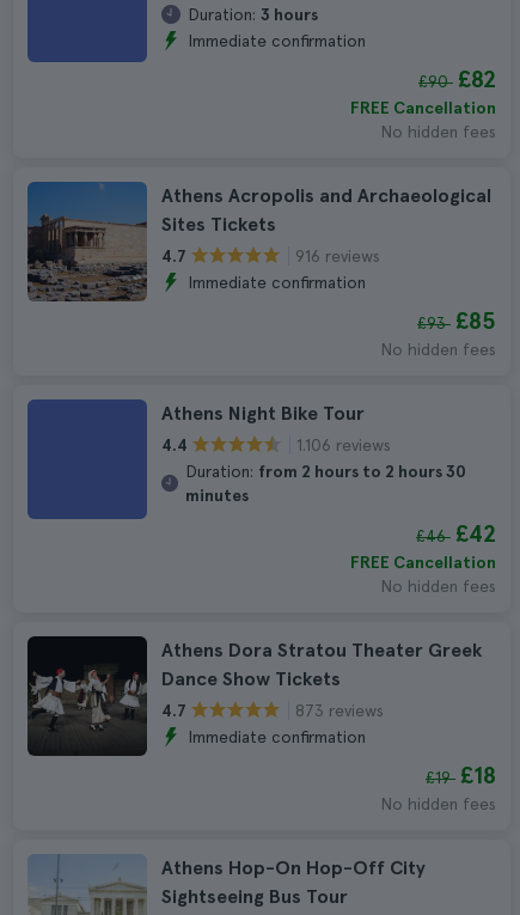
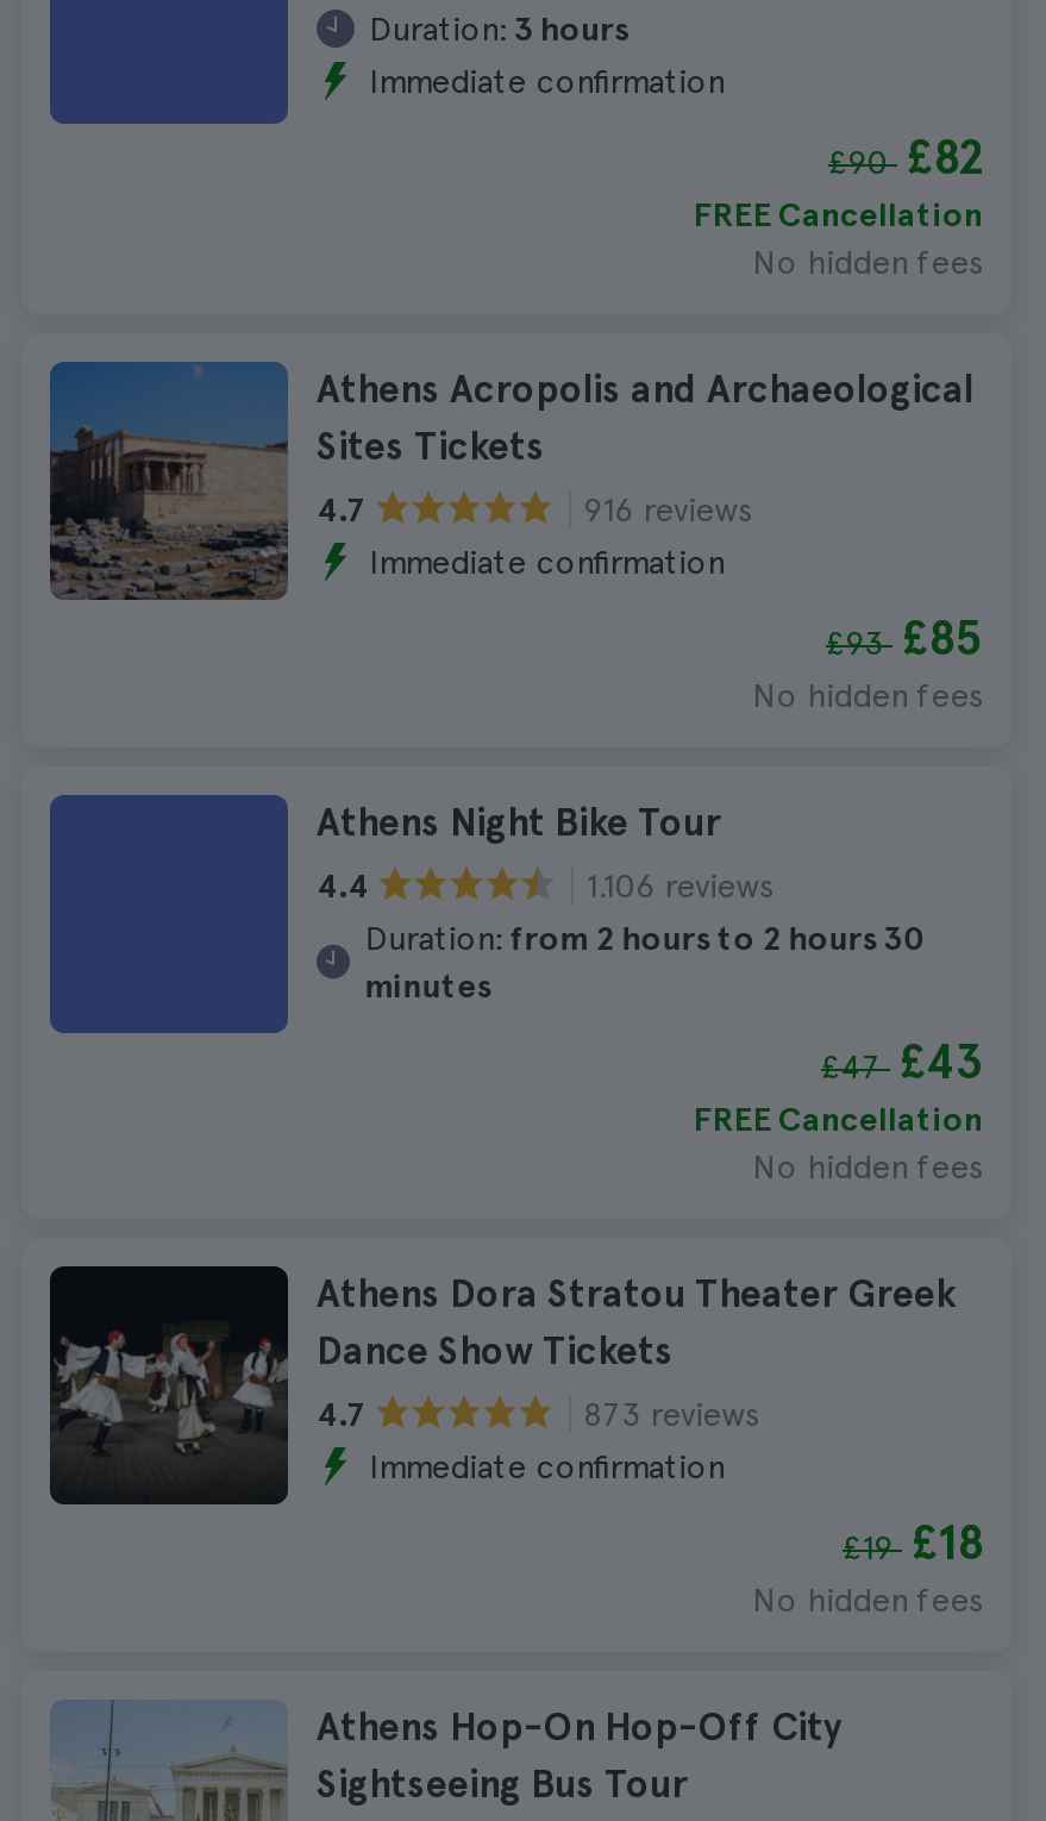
- £46 £42
+ £47 £43
